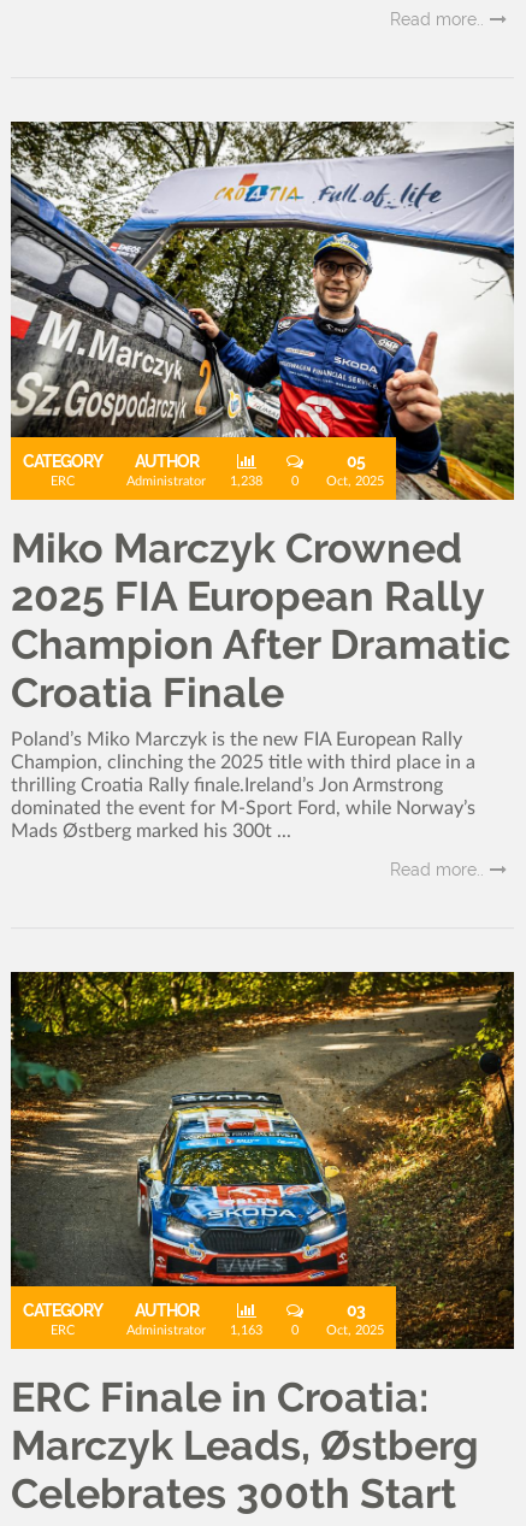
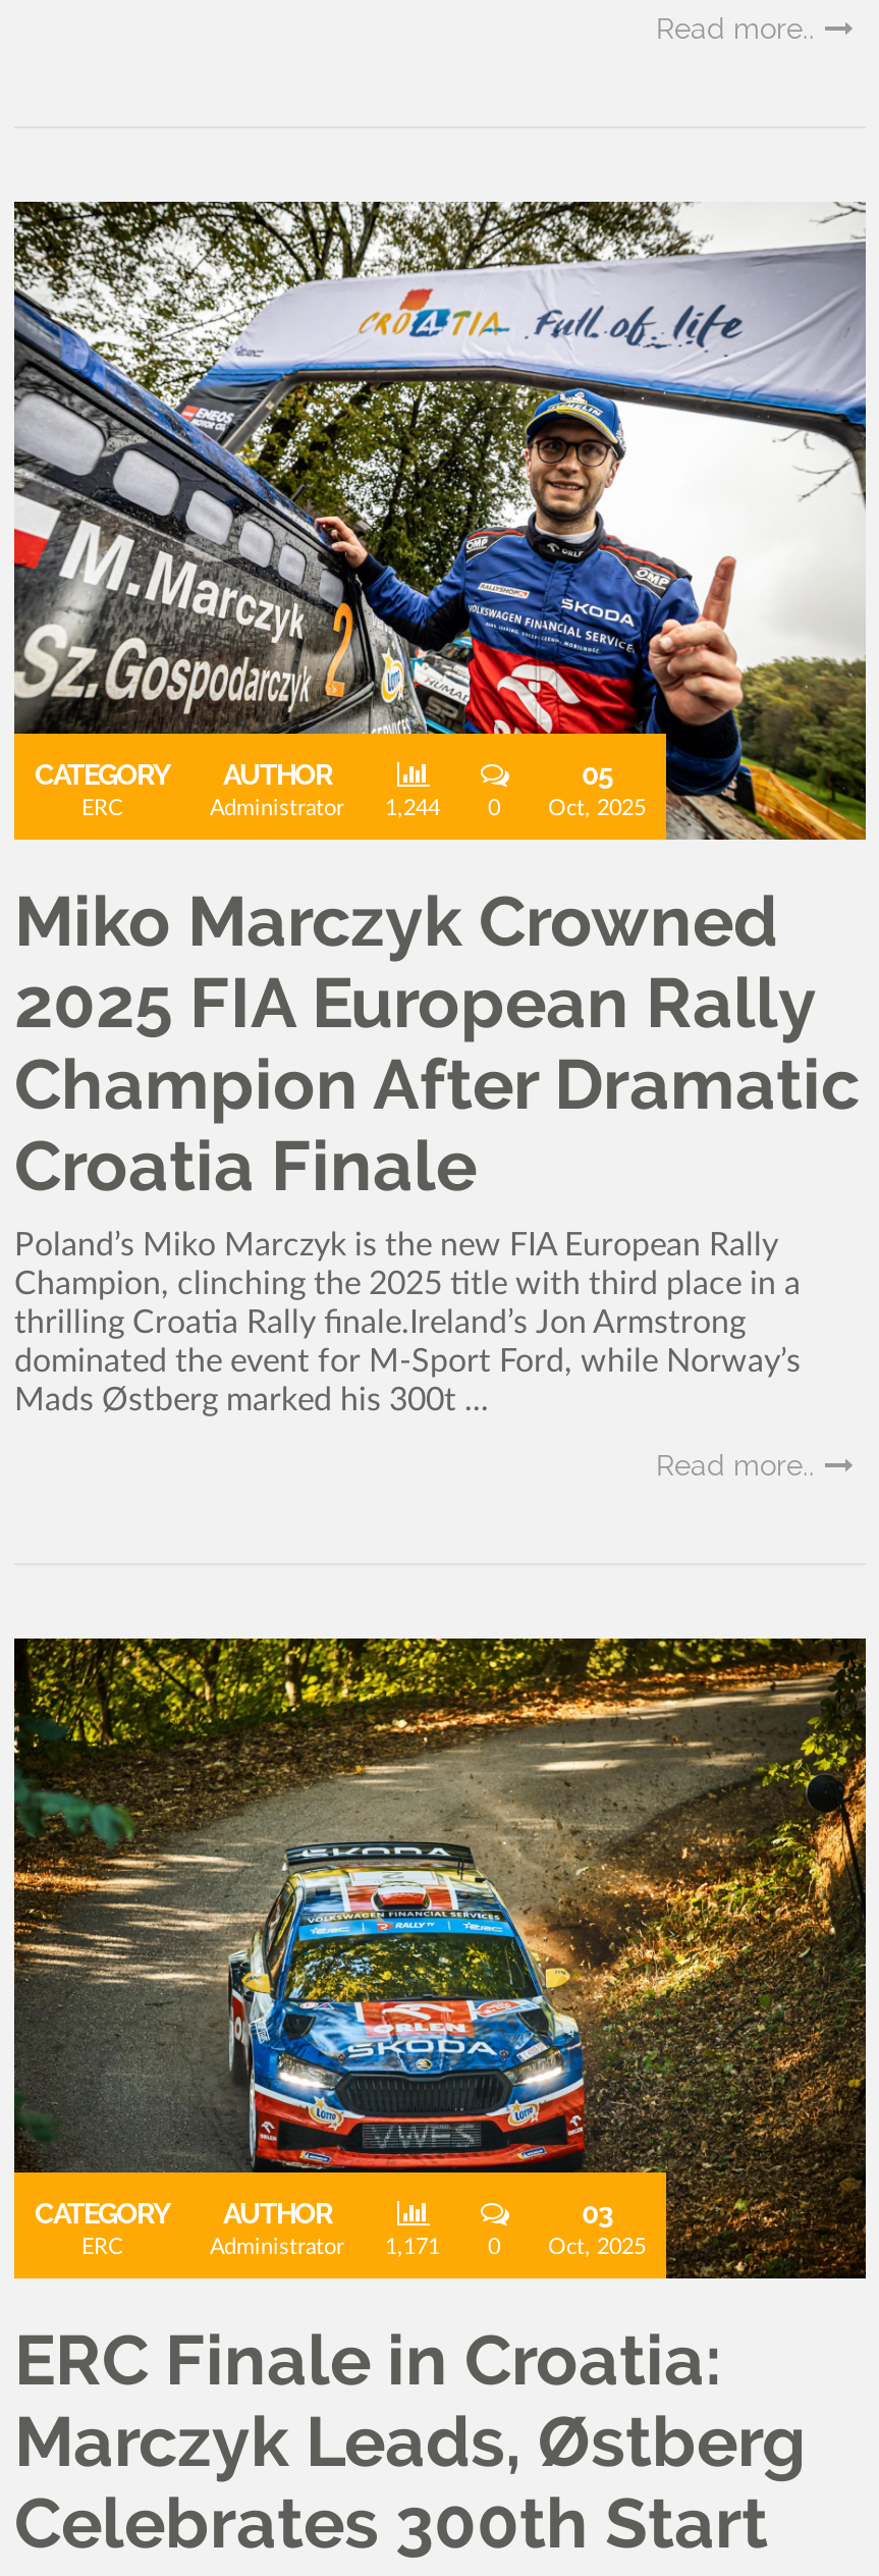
- Administrator 1,238
+ Administrator 1,244

- Administrator 1,163
+ Administrator 1,171
